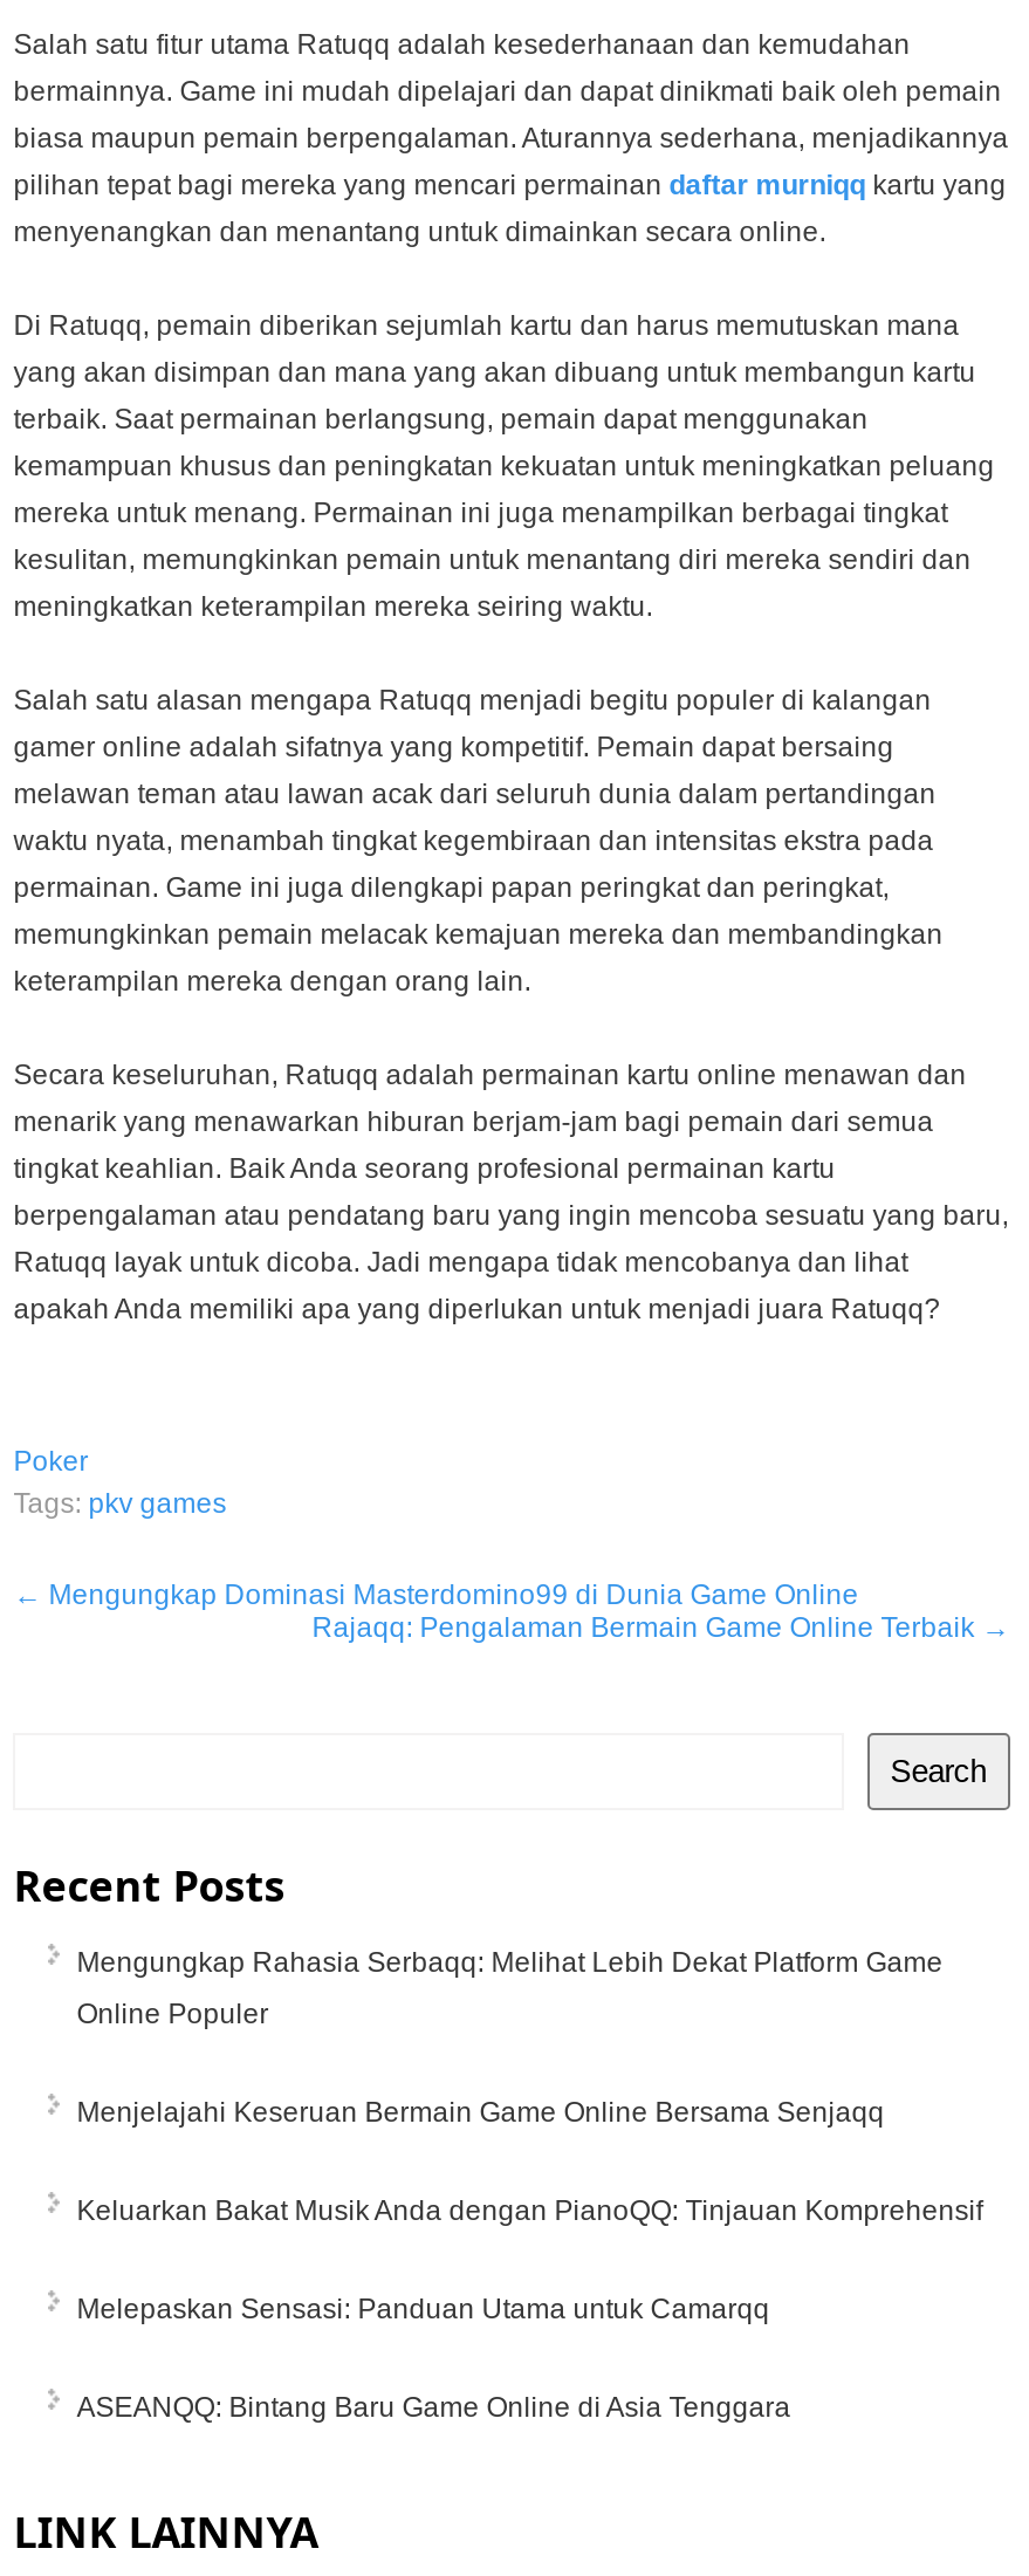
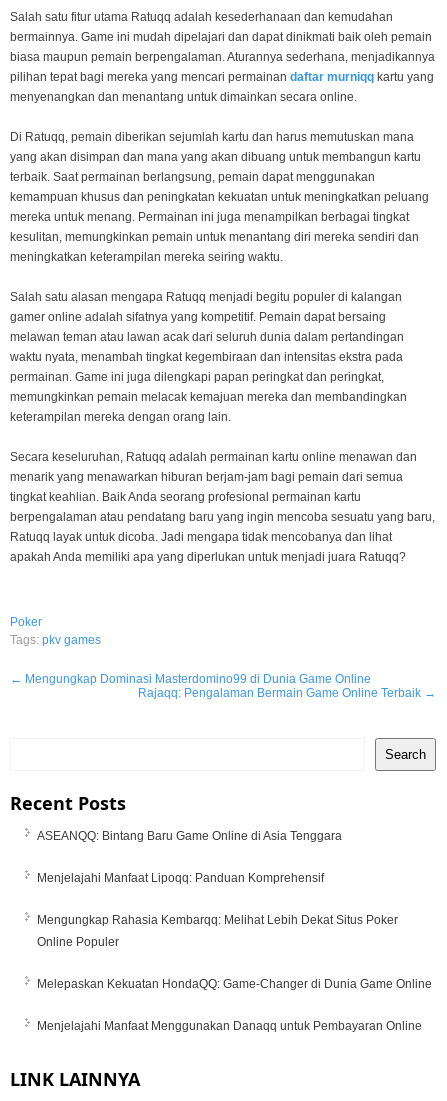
- Mengungkap Rahasia Serbaqq: Melihat Lebih Dekat Platform Game
- Menjelajahi Keseruan Bermain Game Online Bersama Senjaqq
- Keluarkan Bakat Musik Anda dengan PianoQQ: Tinjauan Komprehensif
- Melepaskan Sensasi: Panduan Utama untuk Camarqq

moved down: Online Populer

moved up: ASEANQQ: Bintang Baru Game Online di Asia Tenggara

+ Menjelajahi Manfaat Lipoqq: Panduan Komprehensif
+ Mengungkap Rahasia Kembarqq: Melihat Lebih Dekat Situs Poker
+ Melepaskan Kekuatan HondaQQ: Game-Changer di Dunia Game Online
+ Menjelajahi Manfaat Menggunakan Danaqq untuk Pembayaran Online
